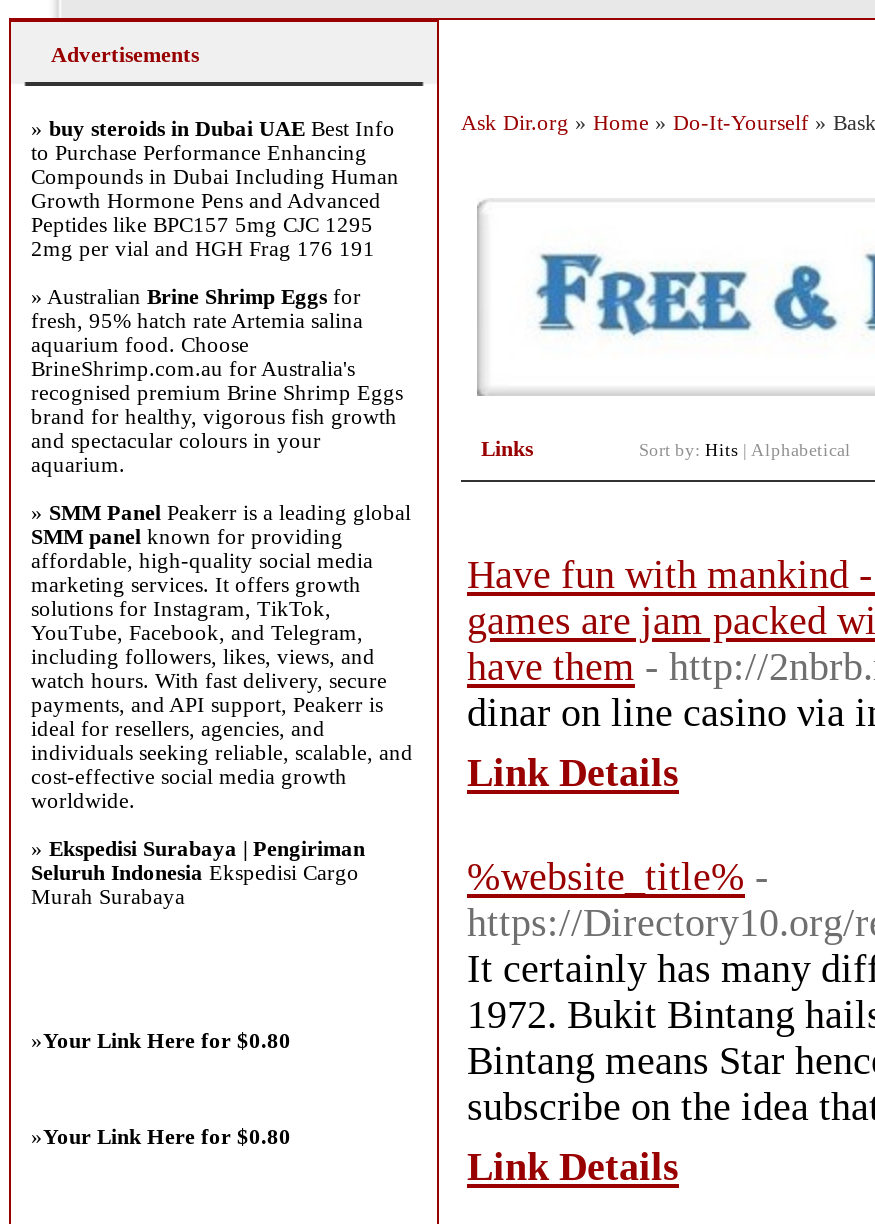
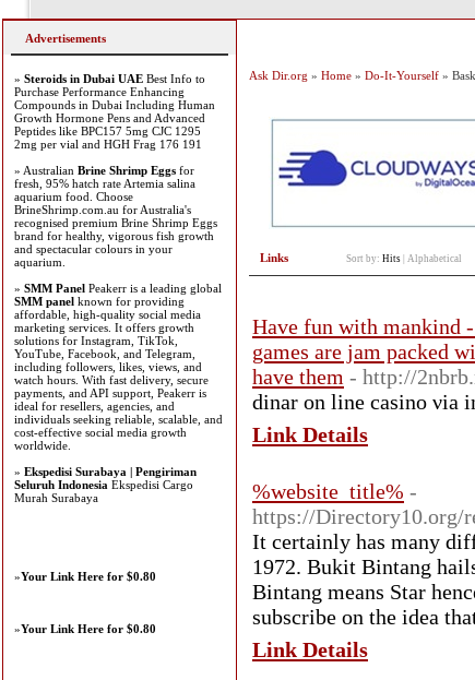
- » buy steroids in Dubai UAE Best Info
- to Purchase Performance Enhancing
+ » Steroids in Dubai UAE Best Info to
+ Purchase Performance Enhancing

- [image]
+ [image]
